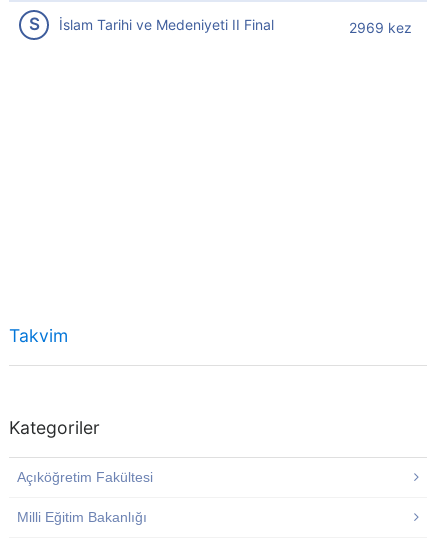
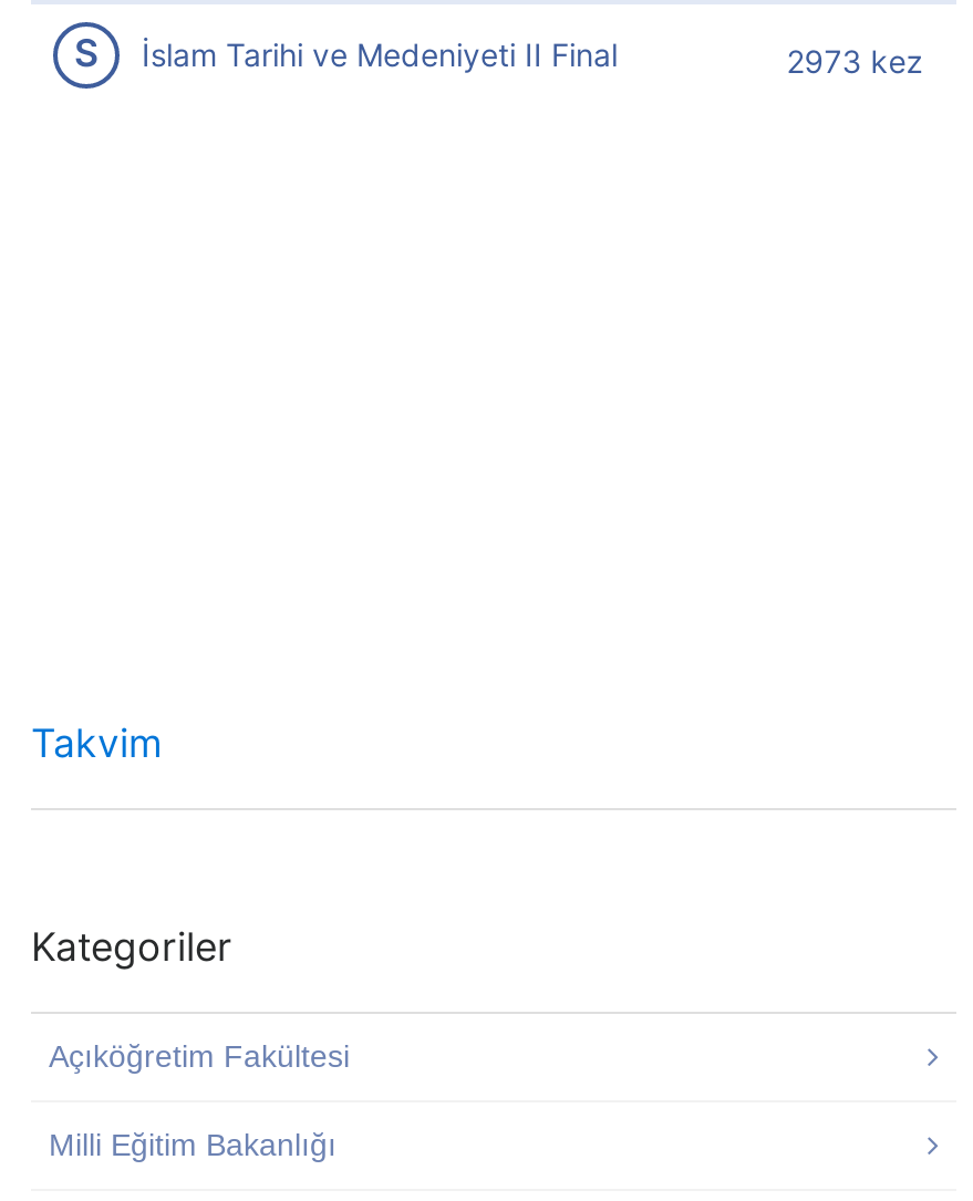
- 2969 kez
+ 2973 kez
